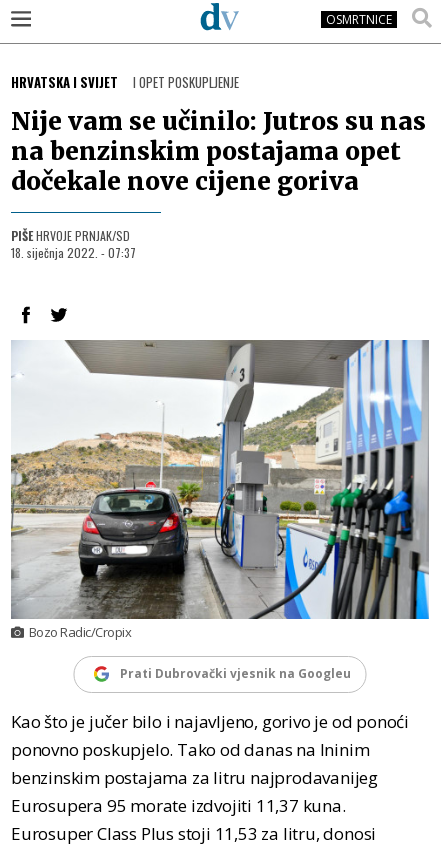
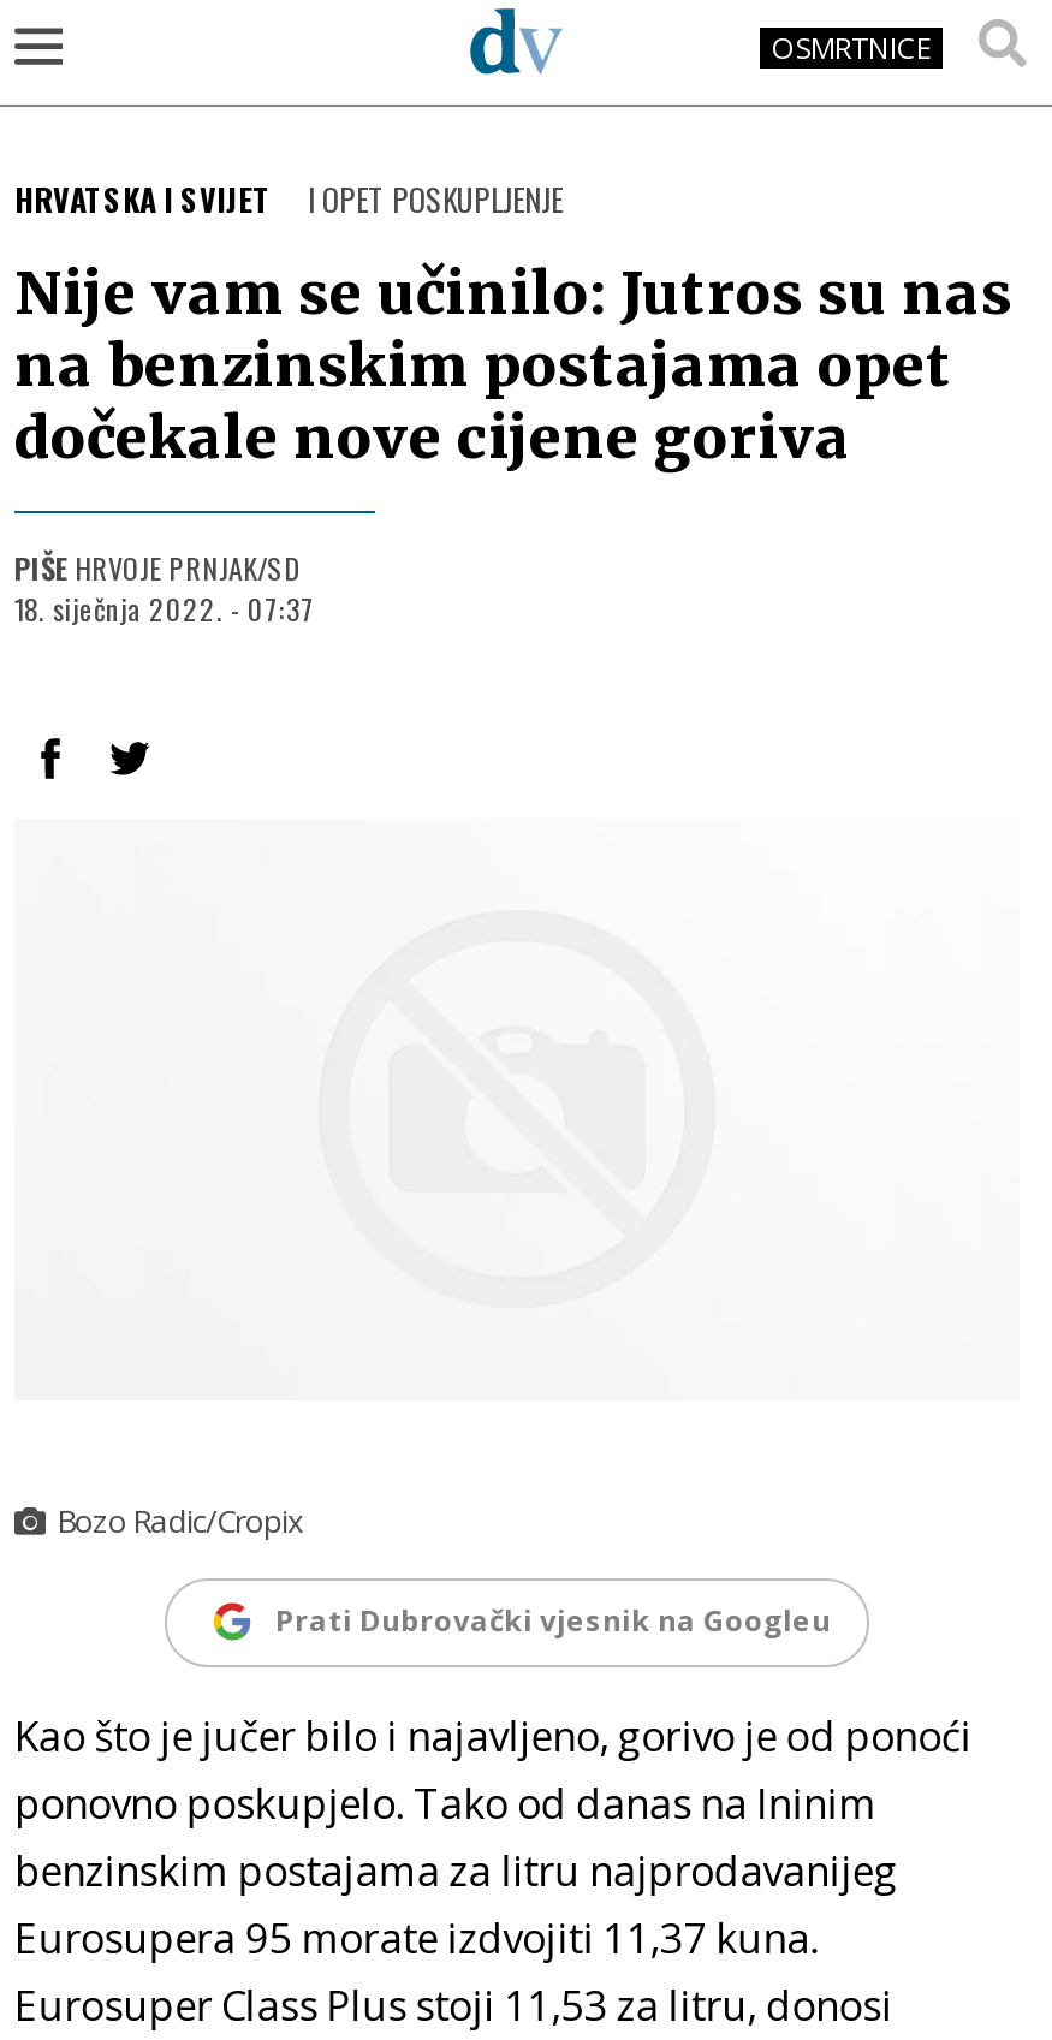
- [image]
